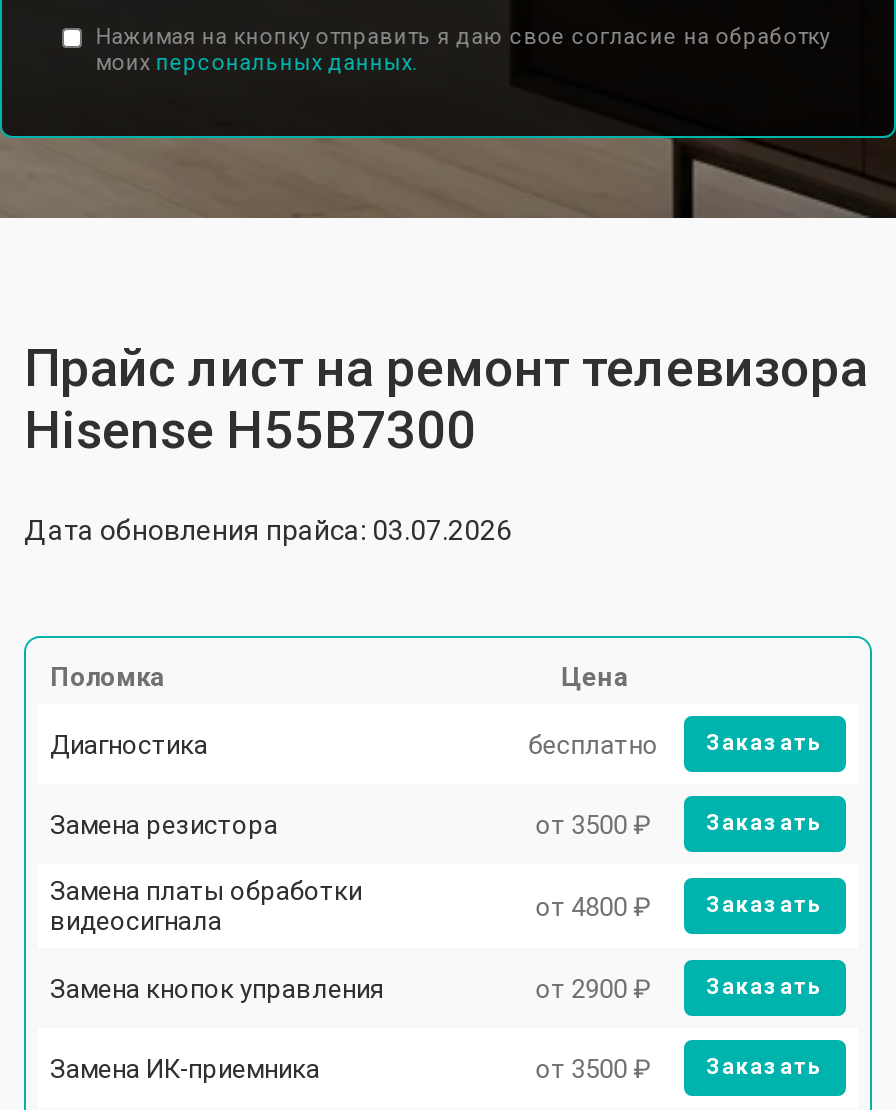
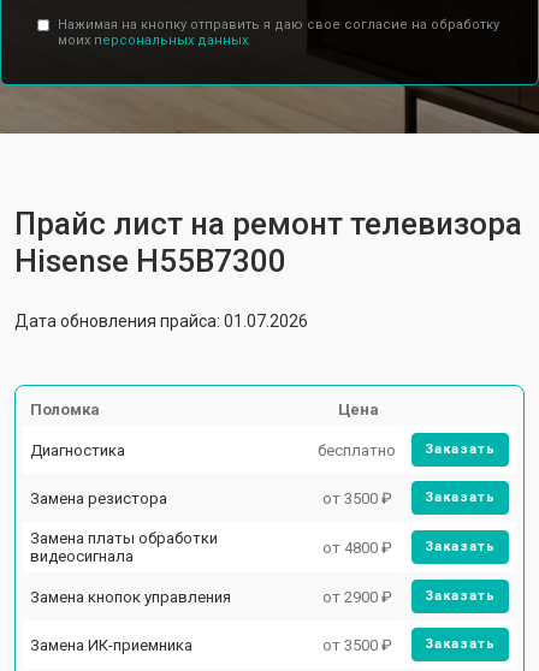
- Дата обновления прайса: 03.07.2026
+ Дата обновления прайса: 01.07.2026
